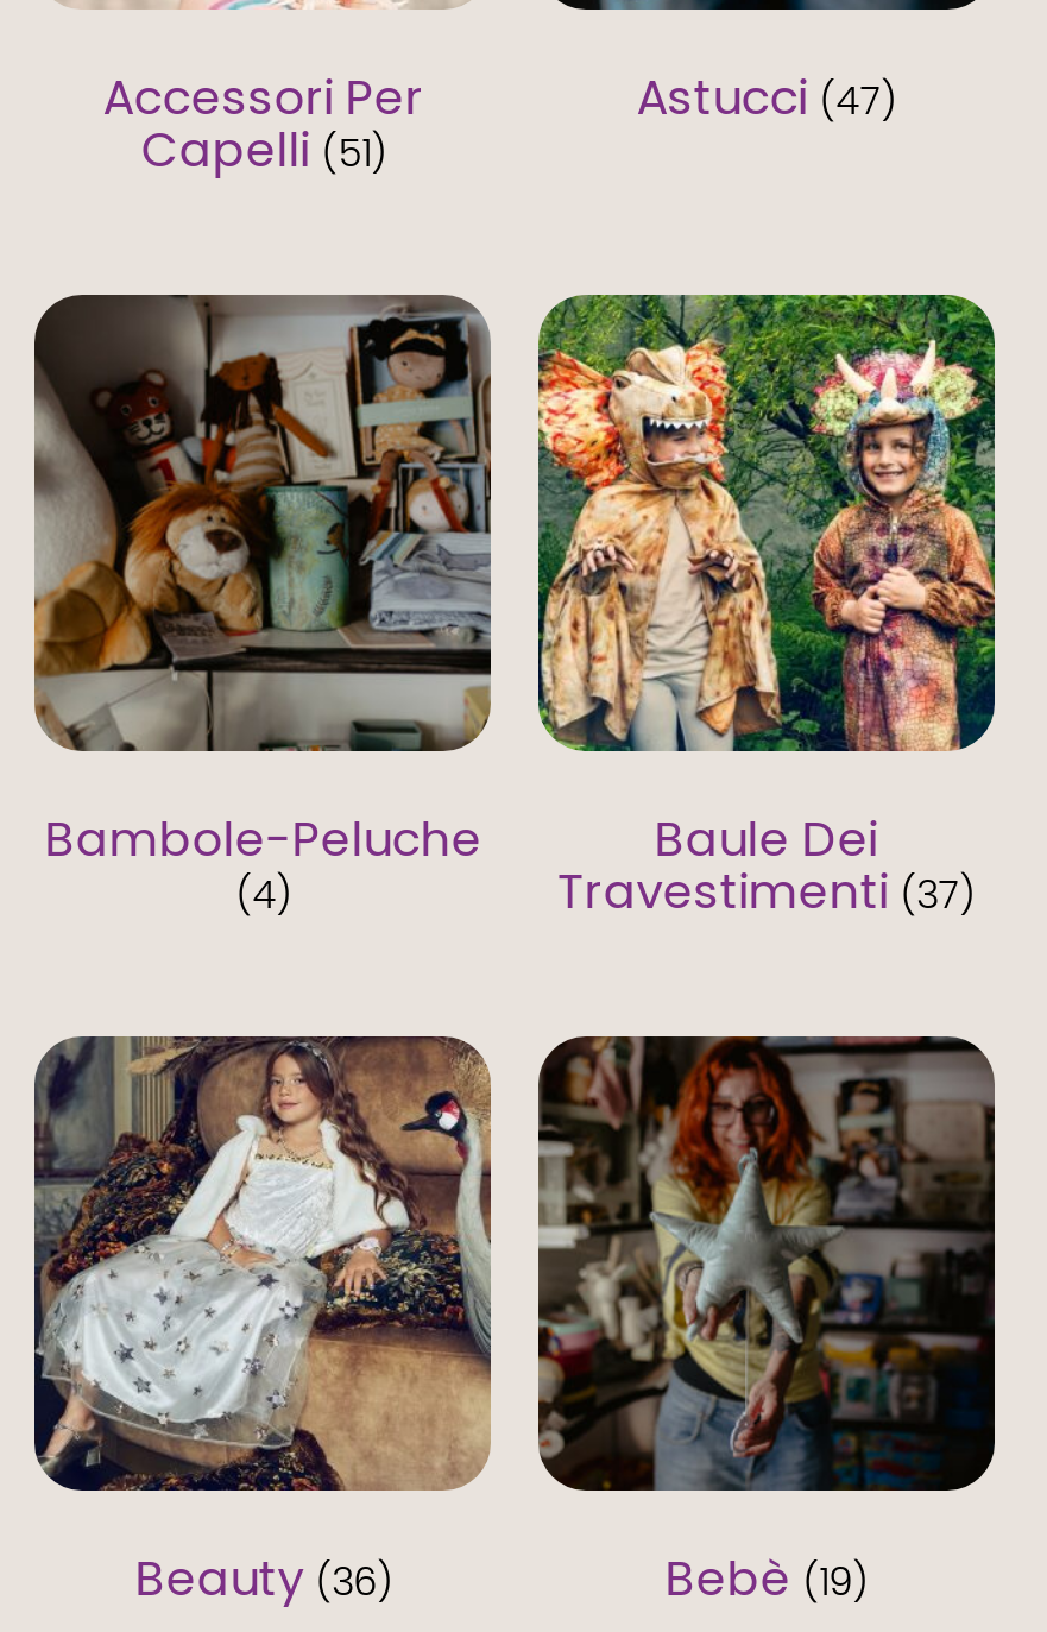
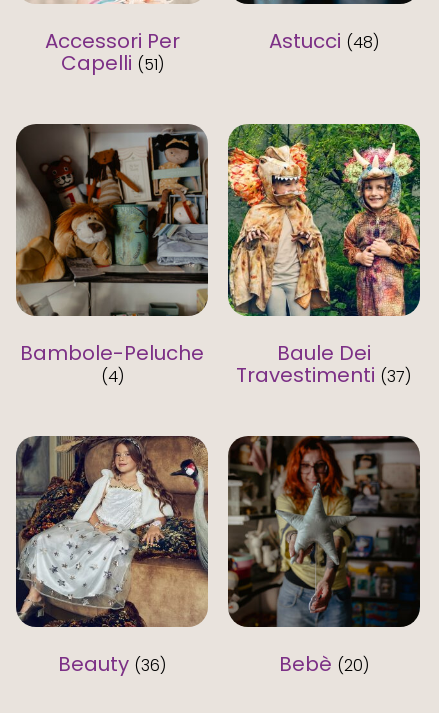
- Astucci (47)
+ Astucci (48)

- Bebè (19)
+ Bebè (20)
